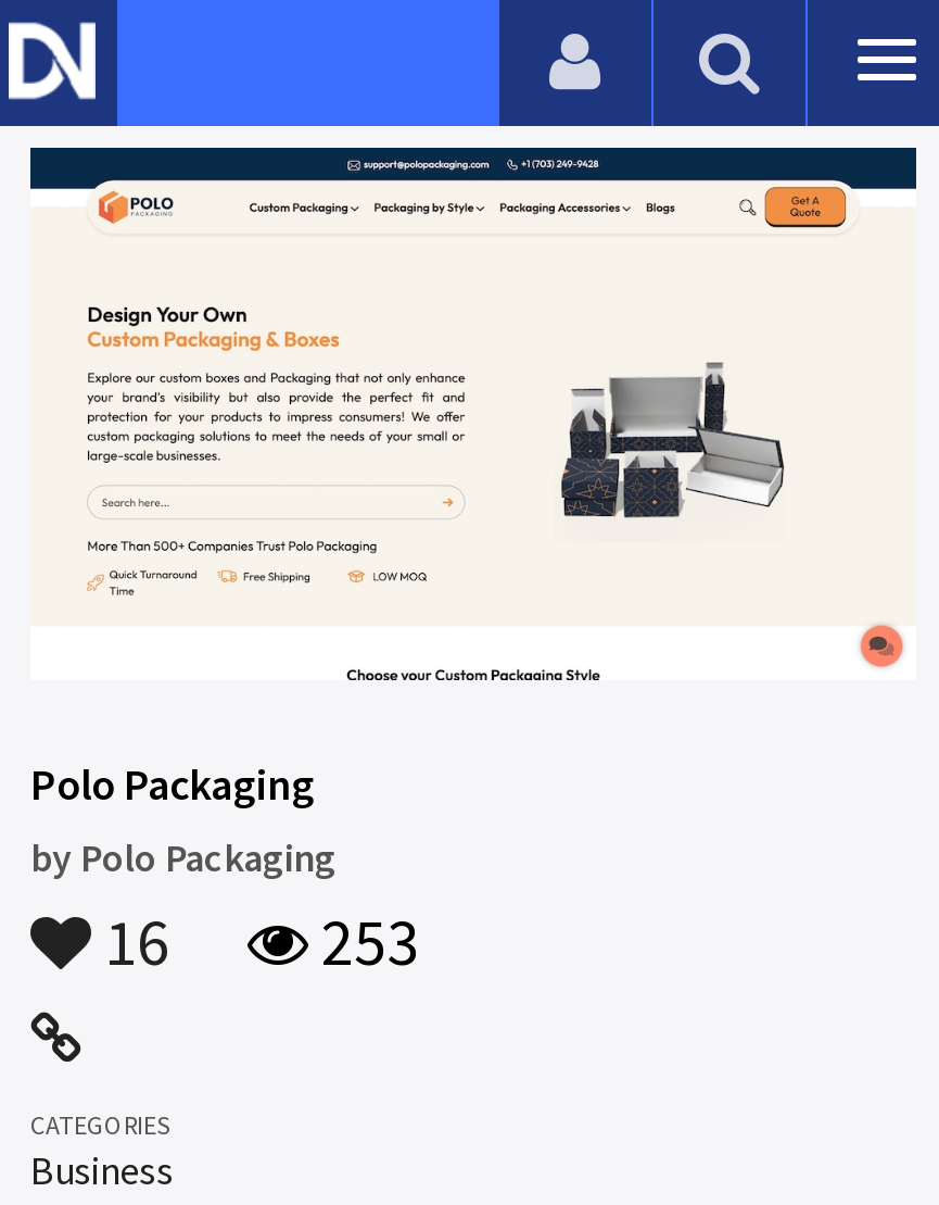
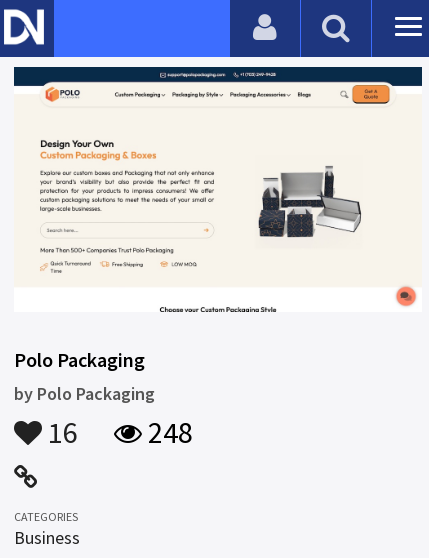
- 16 253
+ 16 248
